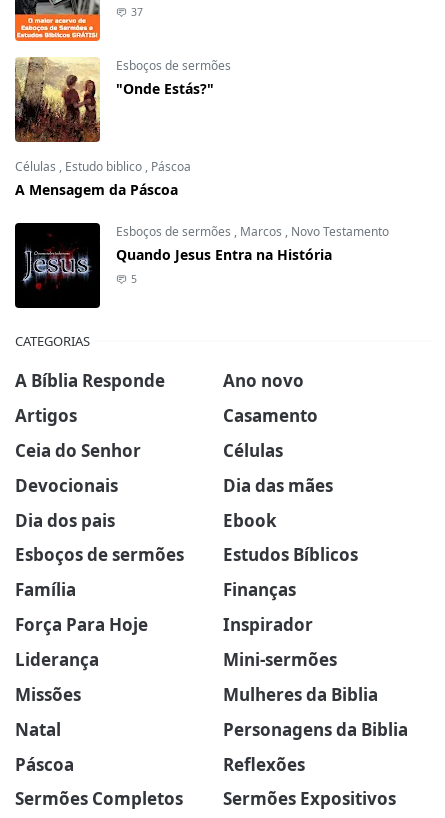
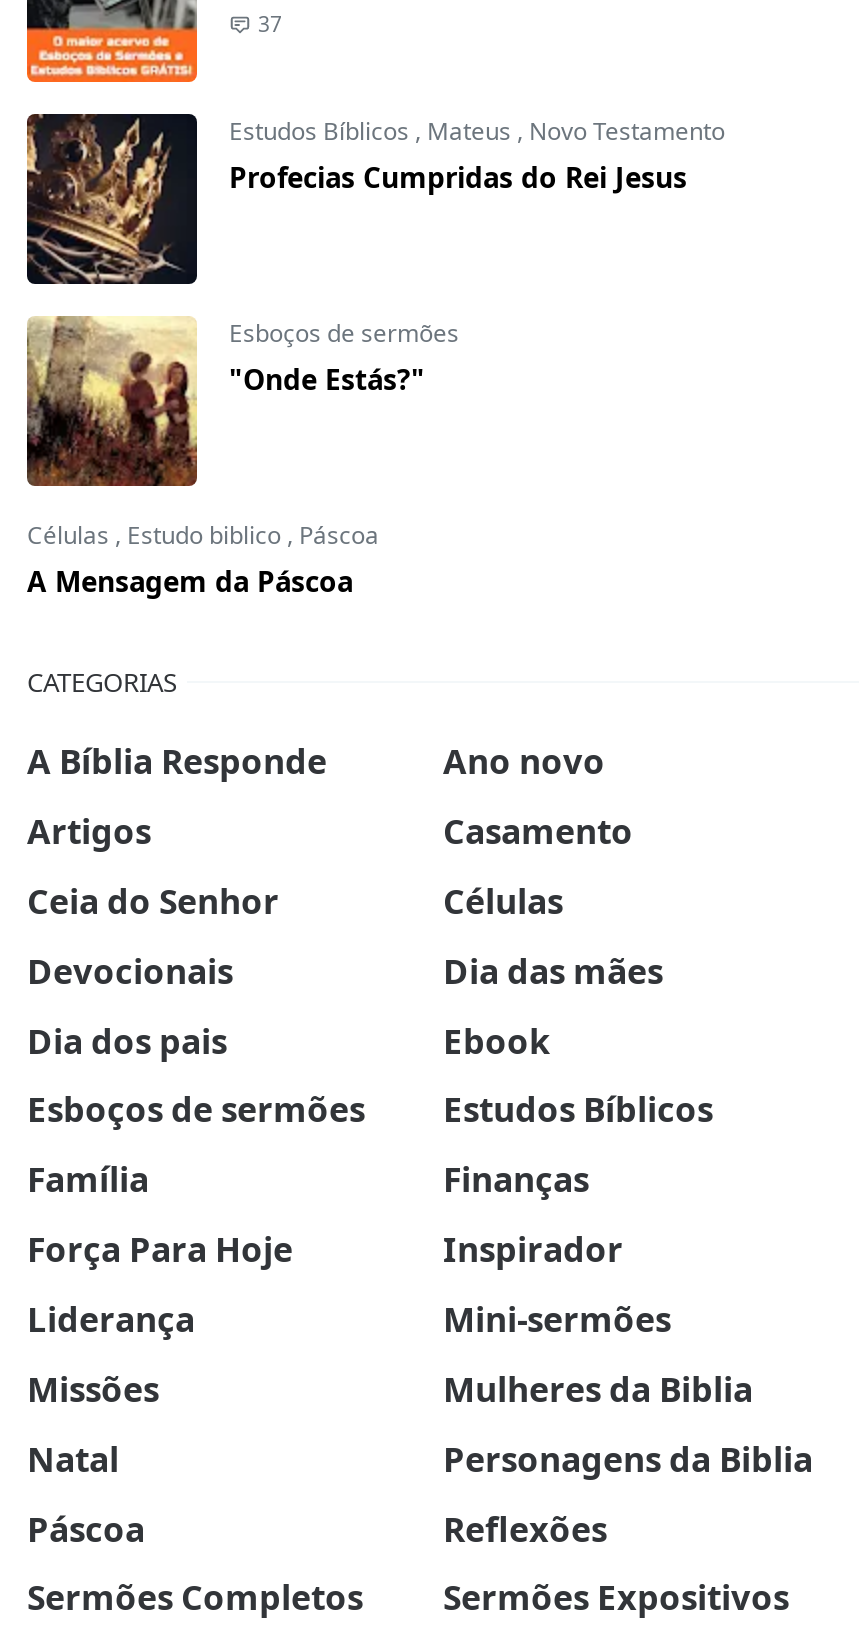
+ [image]
+ Estudos Bíblicos, Mateus, Novo Testamento
+ Profecias Cumpridas do Rei Jesus

moved down: [image] | Esboços de sermões | "Onde Estás?" | Células, Estudo biblico, Páscoa | A Mensagem da Páscoa

- [image]
- Esboços de sermões, Marcos, Novo Testamento
- Quando Jesus Entra na História
- 5
